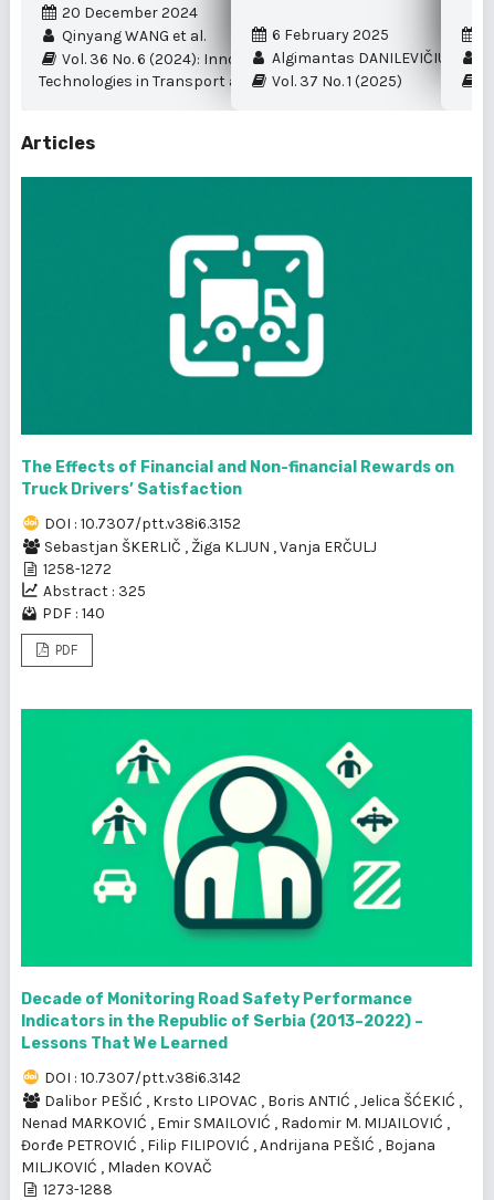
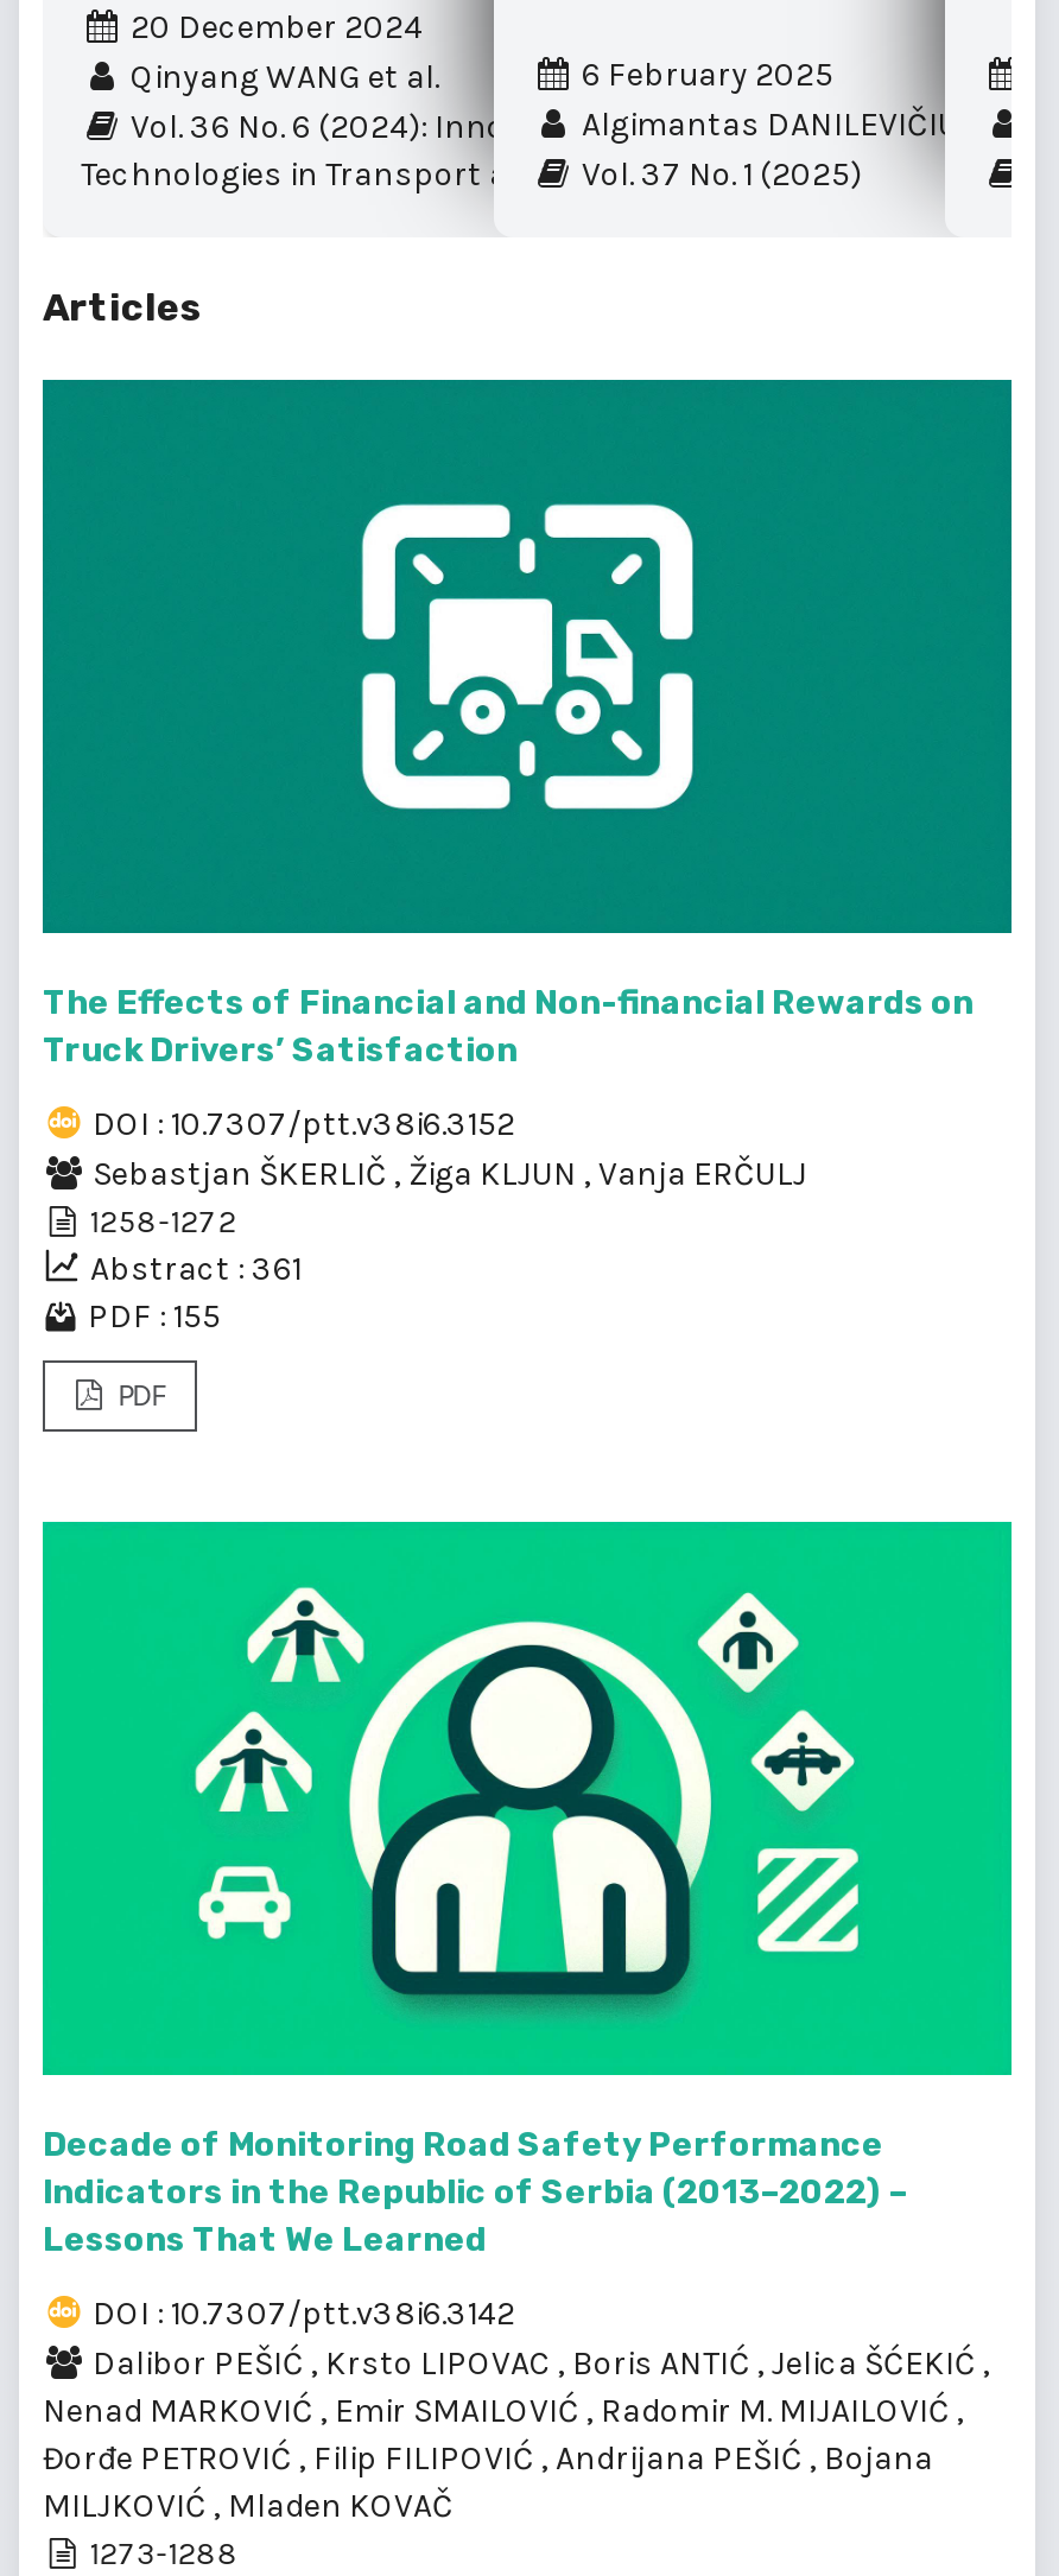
- Abstract : 325
+ Abstract : 361

- PDF : 140
+ PDF : 155
